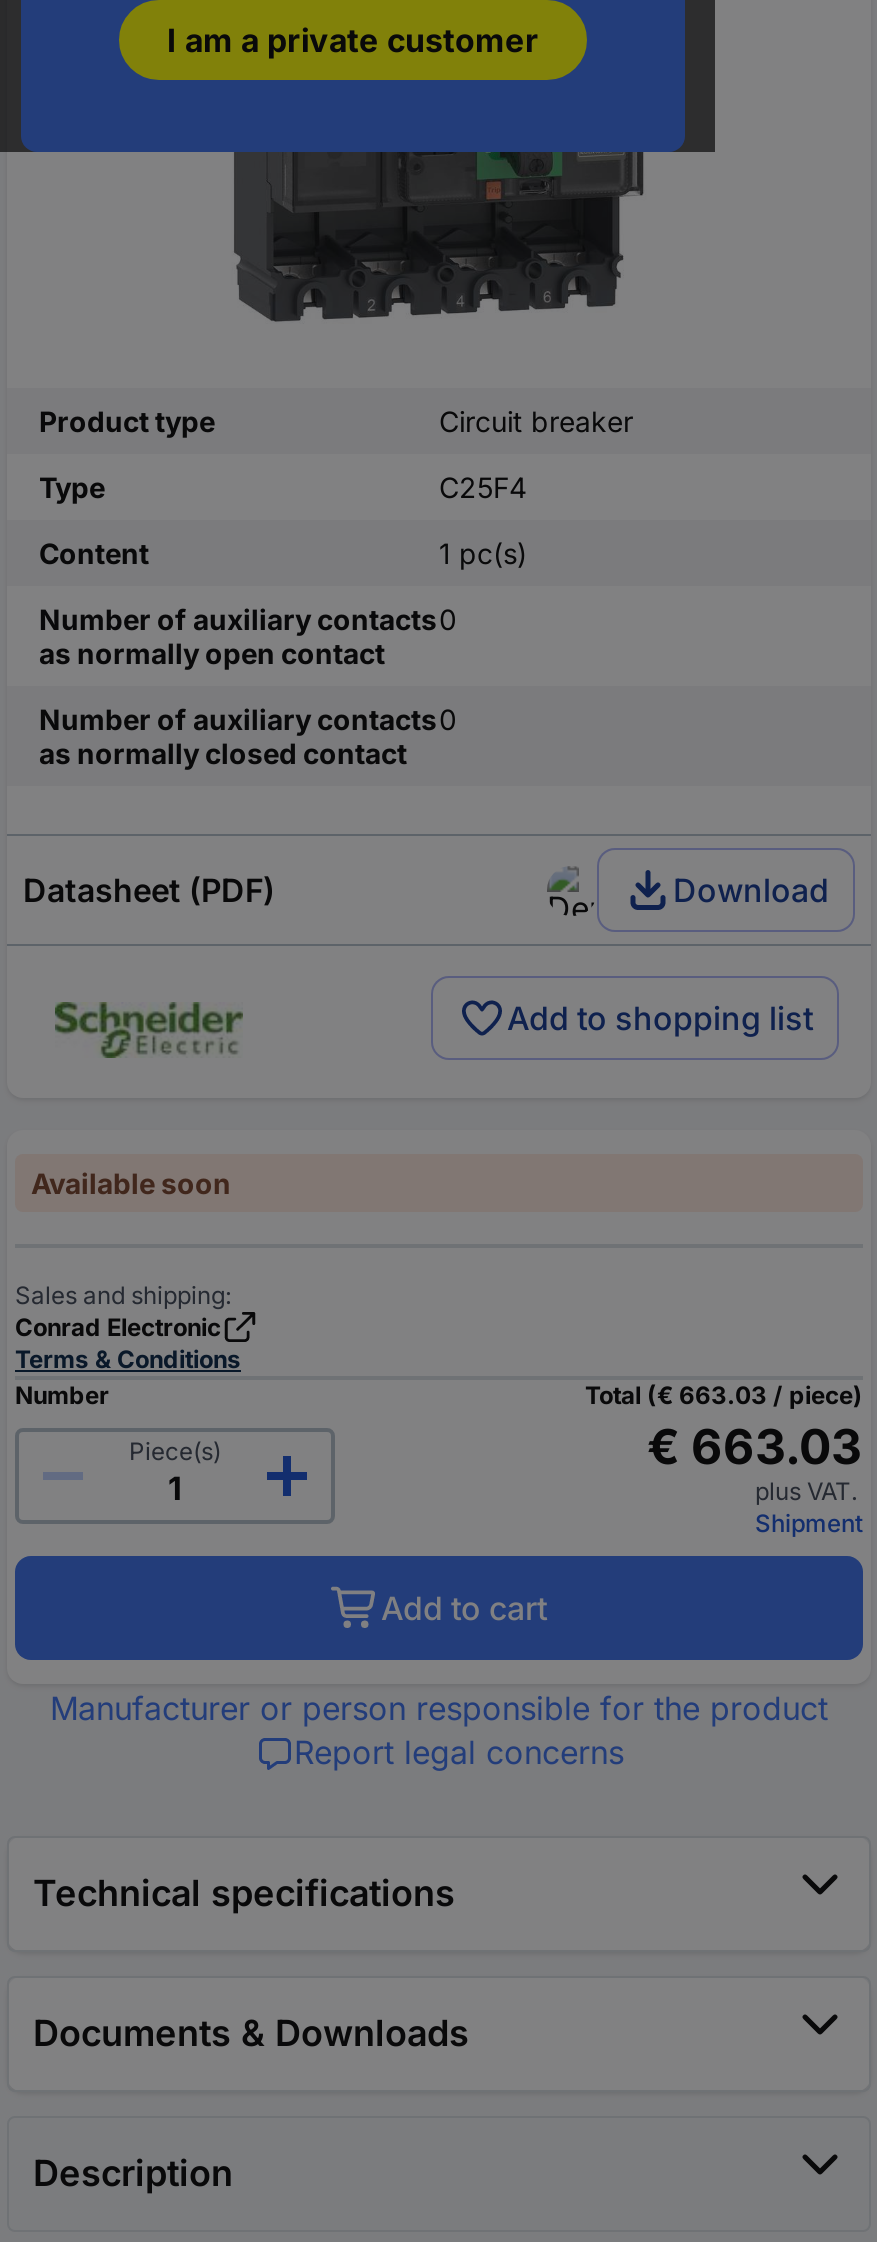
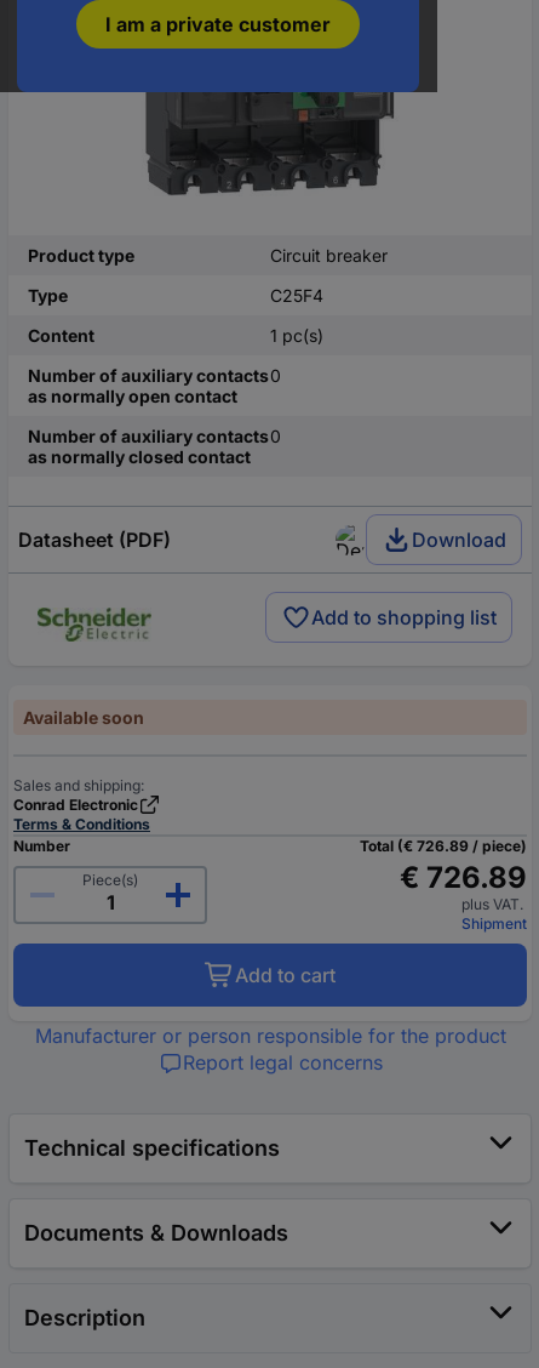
- Total (€ 663.03 / piece)
+ Total (€ 726.89 / piece)

- € 663.03
+ € 726.89
